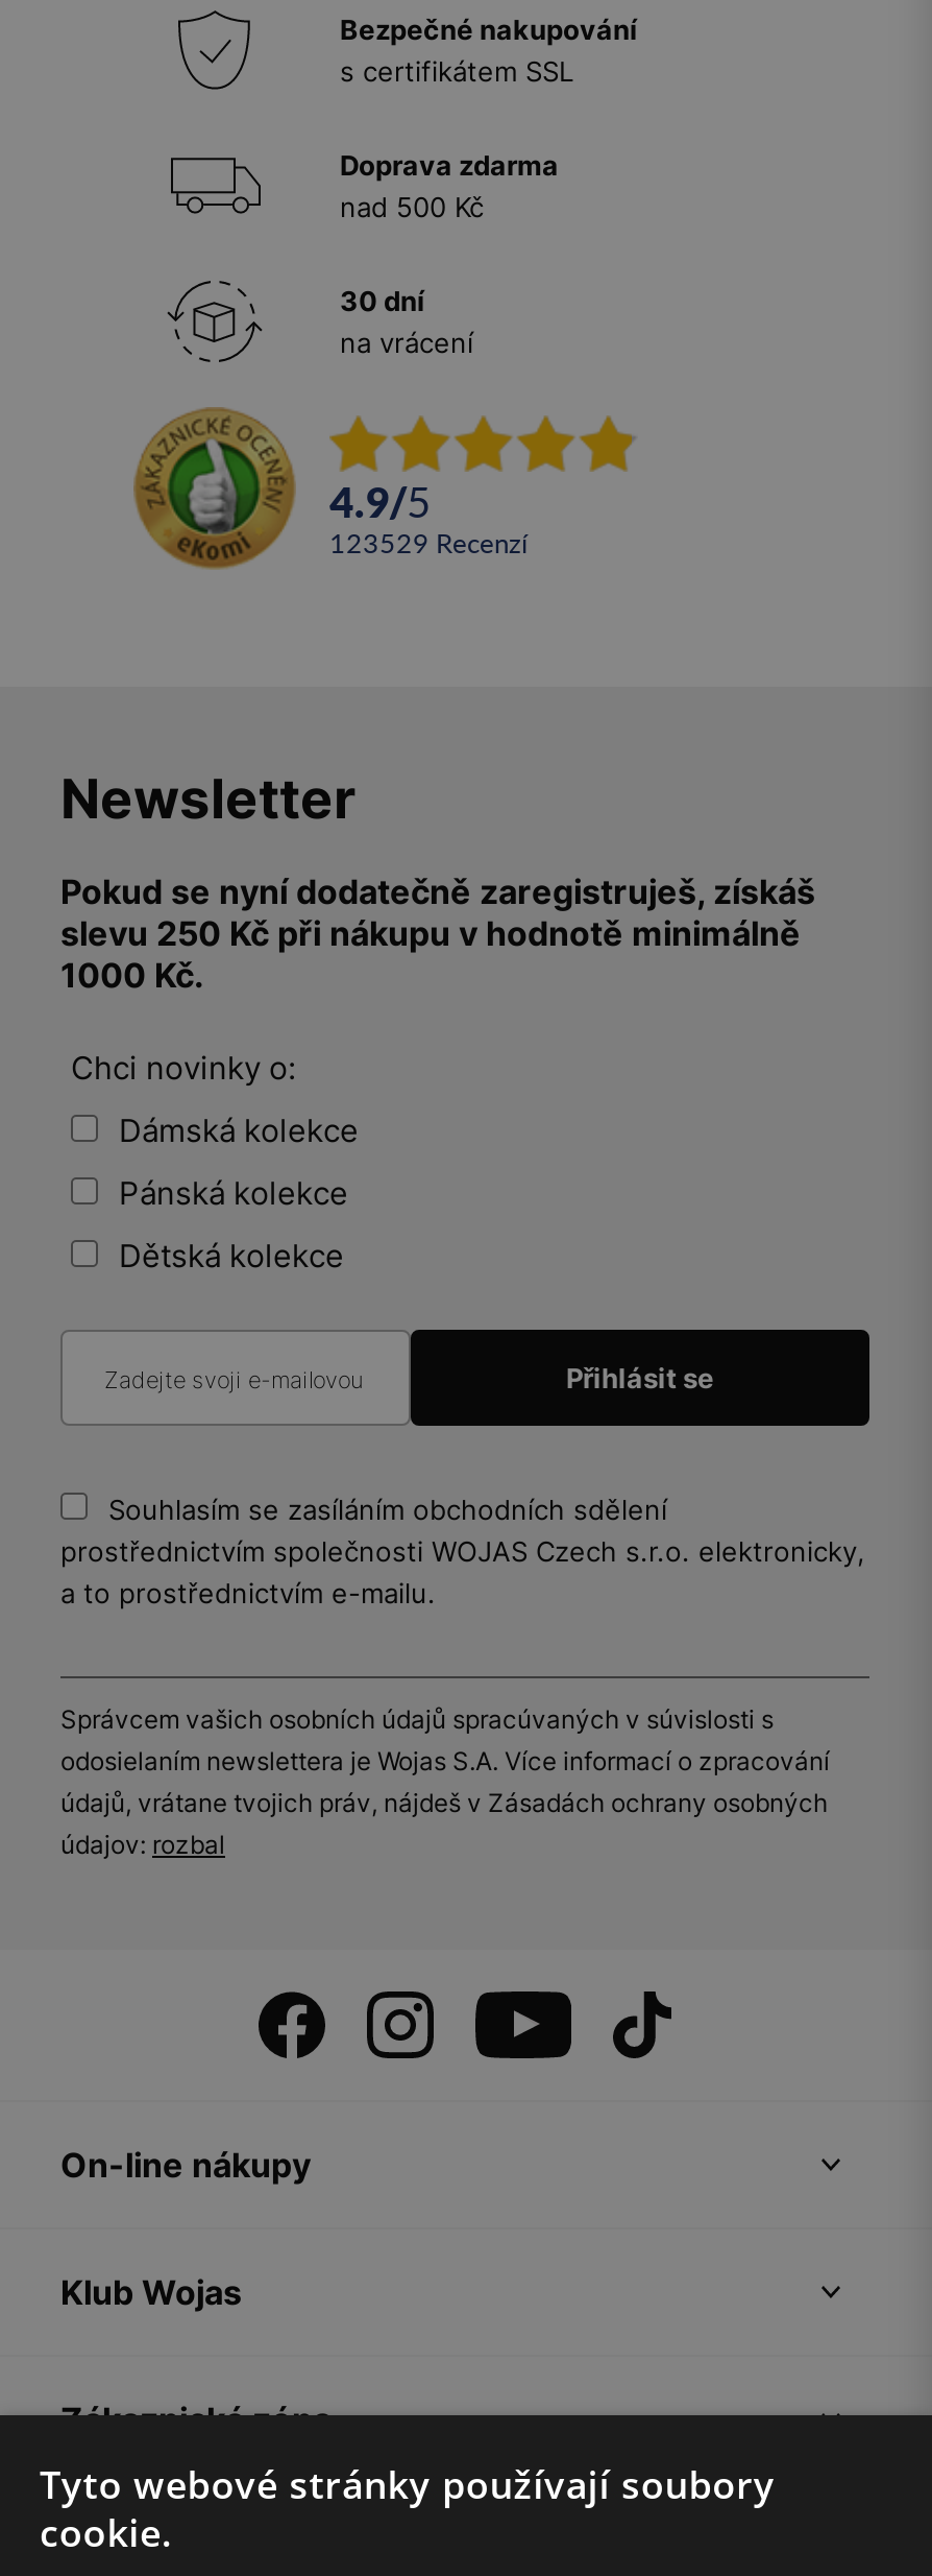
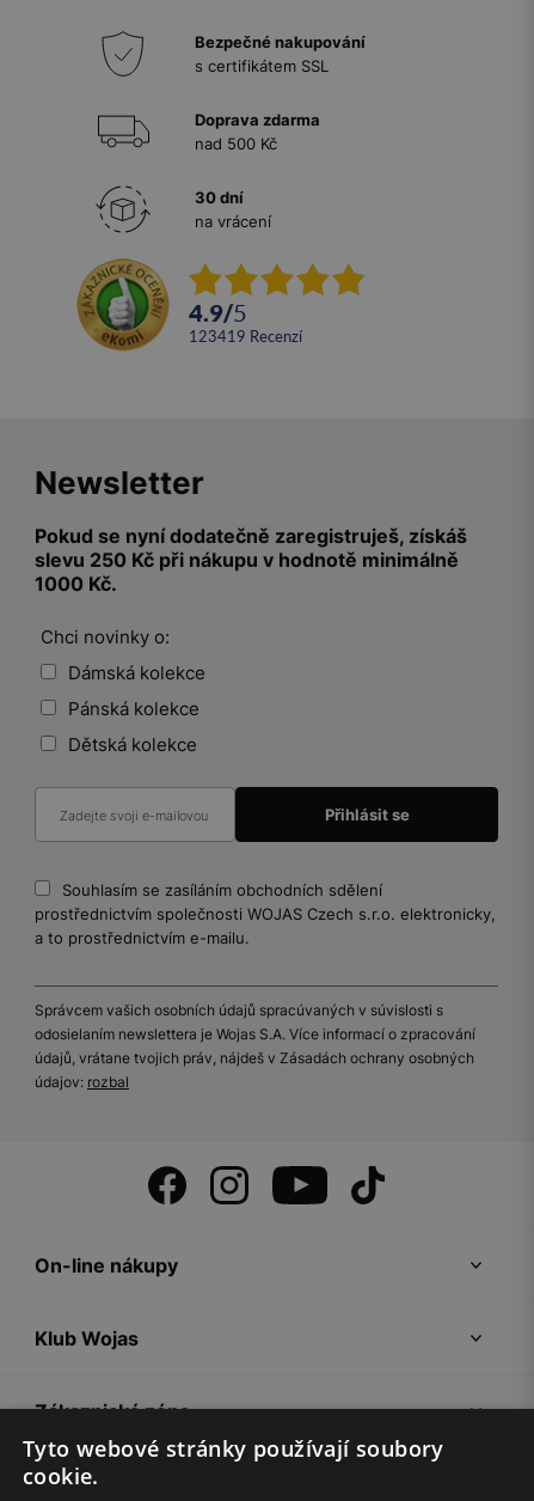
- 123529 recenzí
+ 123419 recenzí
